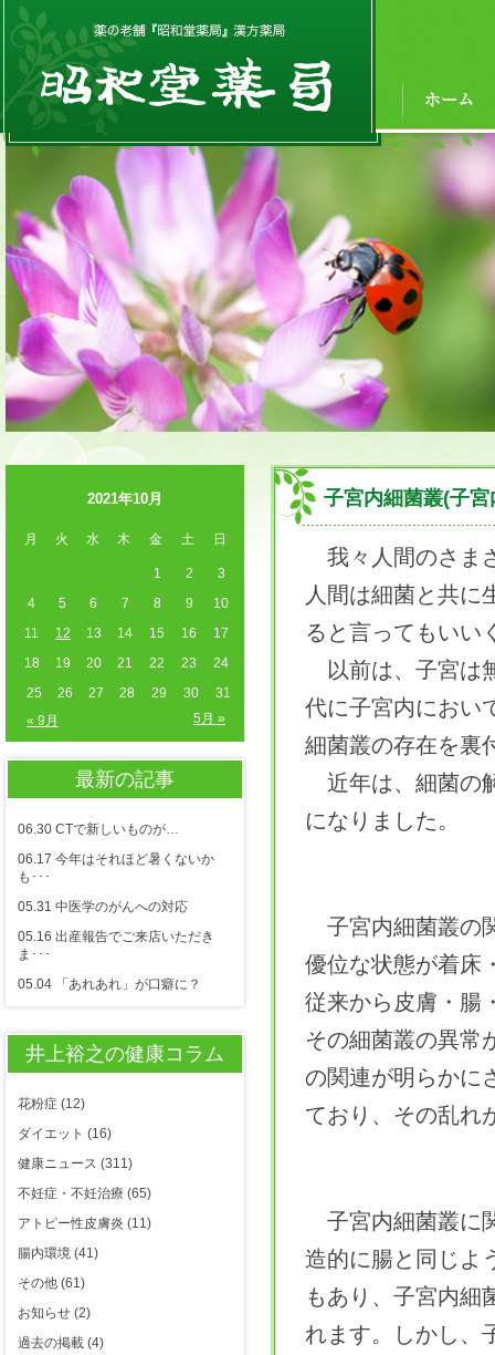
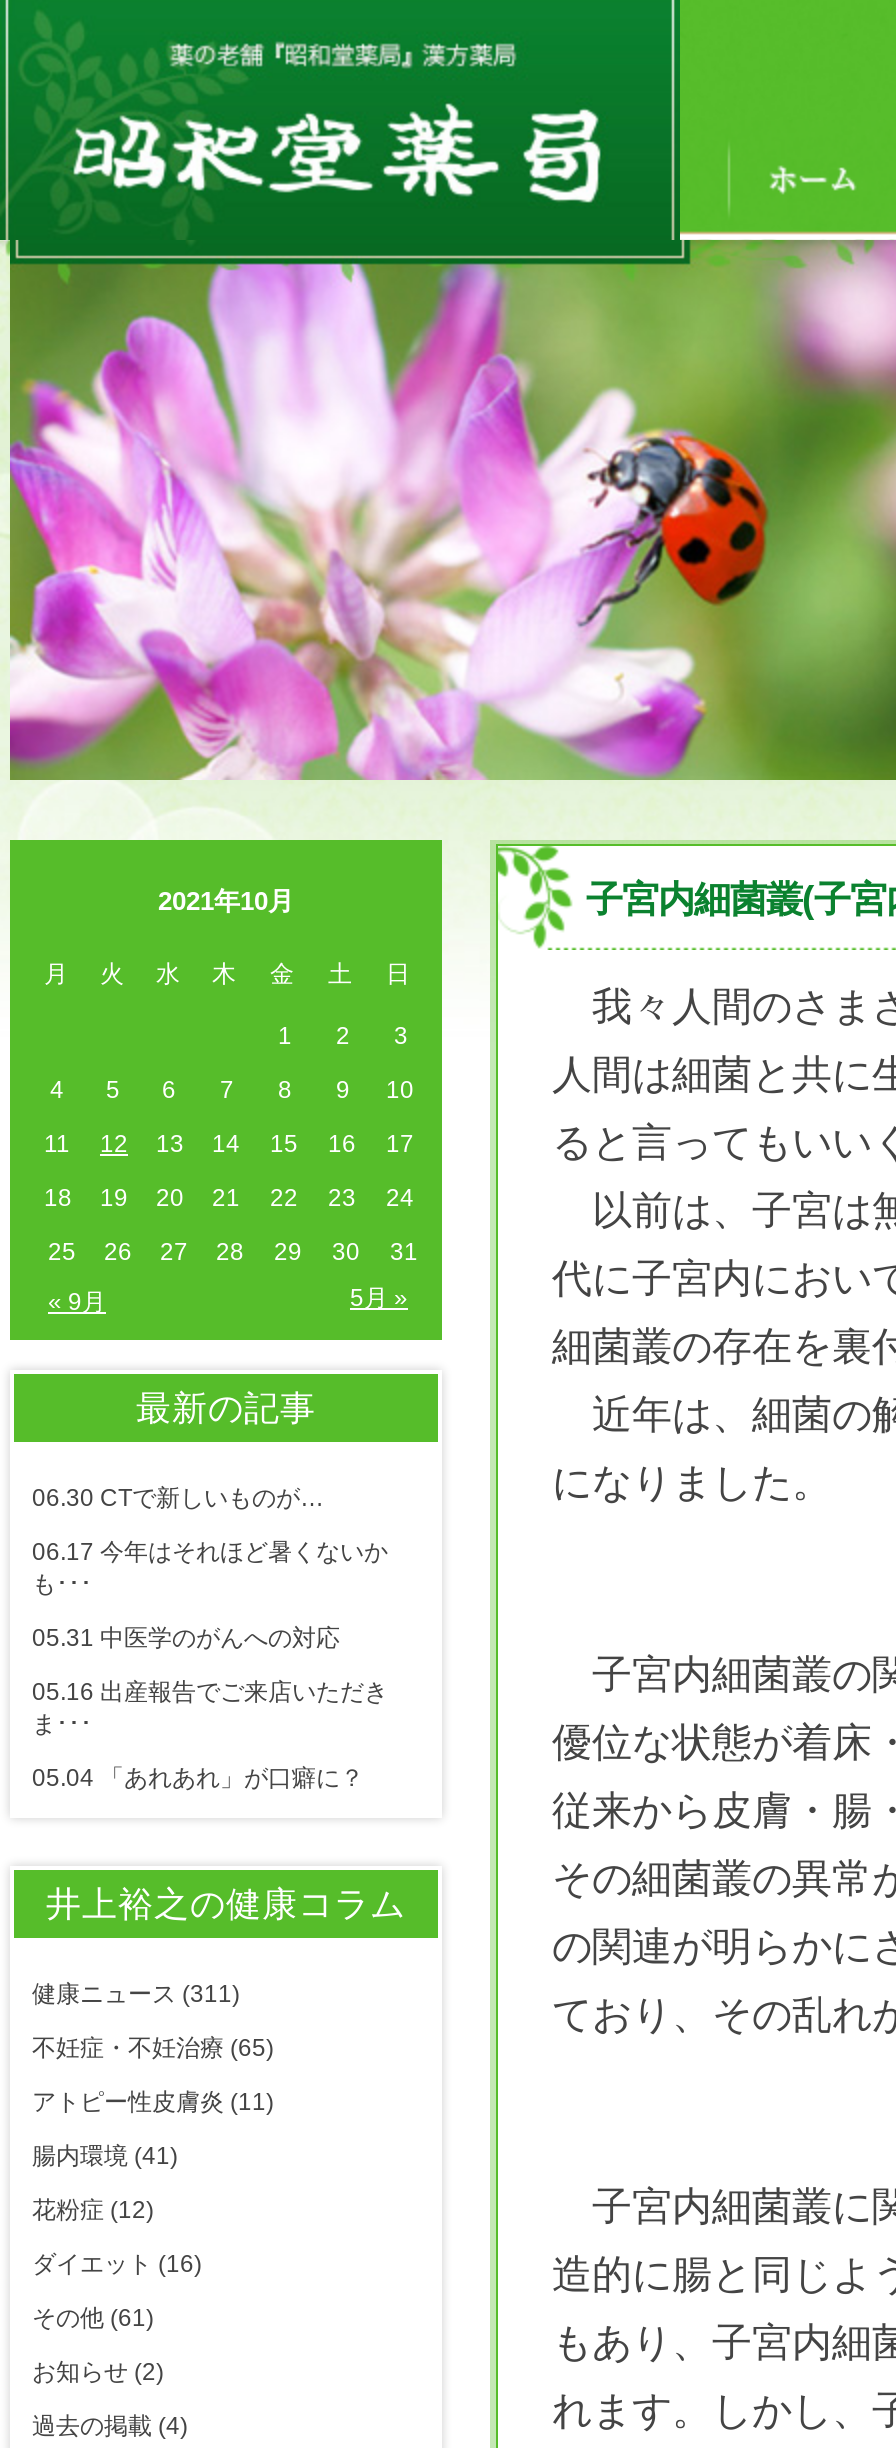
moved down: 花粉症(12) | ダイエット(16)

moved up: 健康ニュース(311) | 不妊症・不妊治療(65) | アトピー性皮膚炎(11) | 腸内環境(41)
